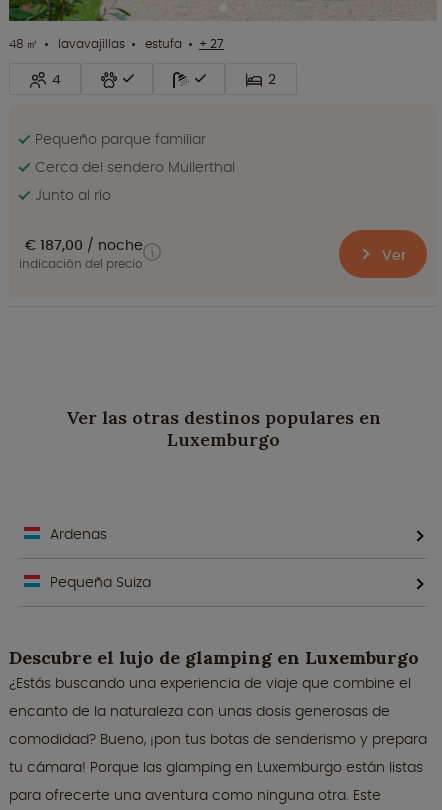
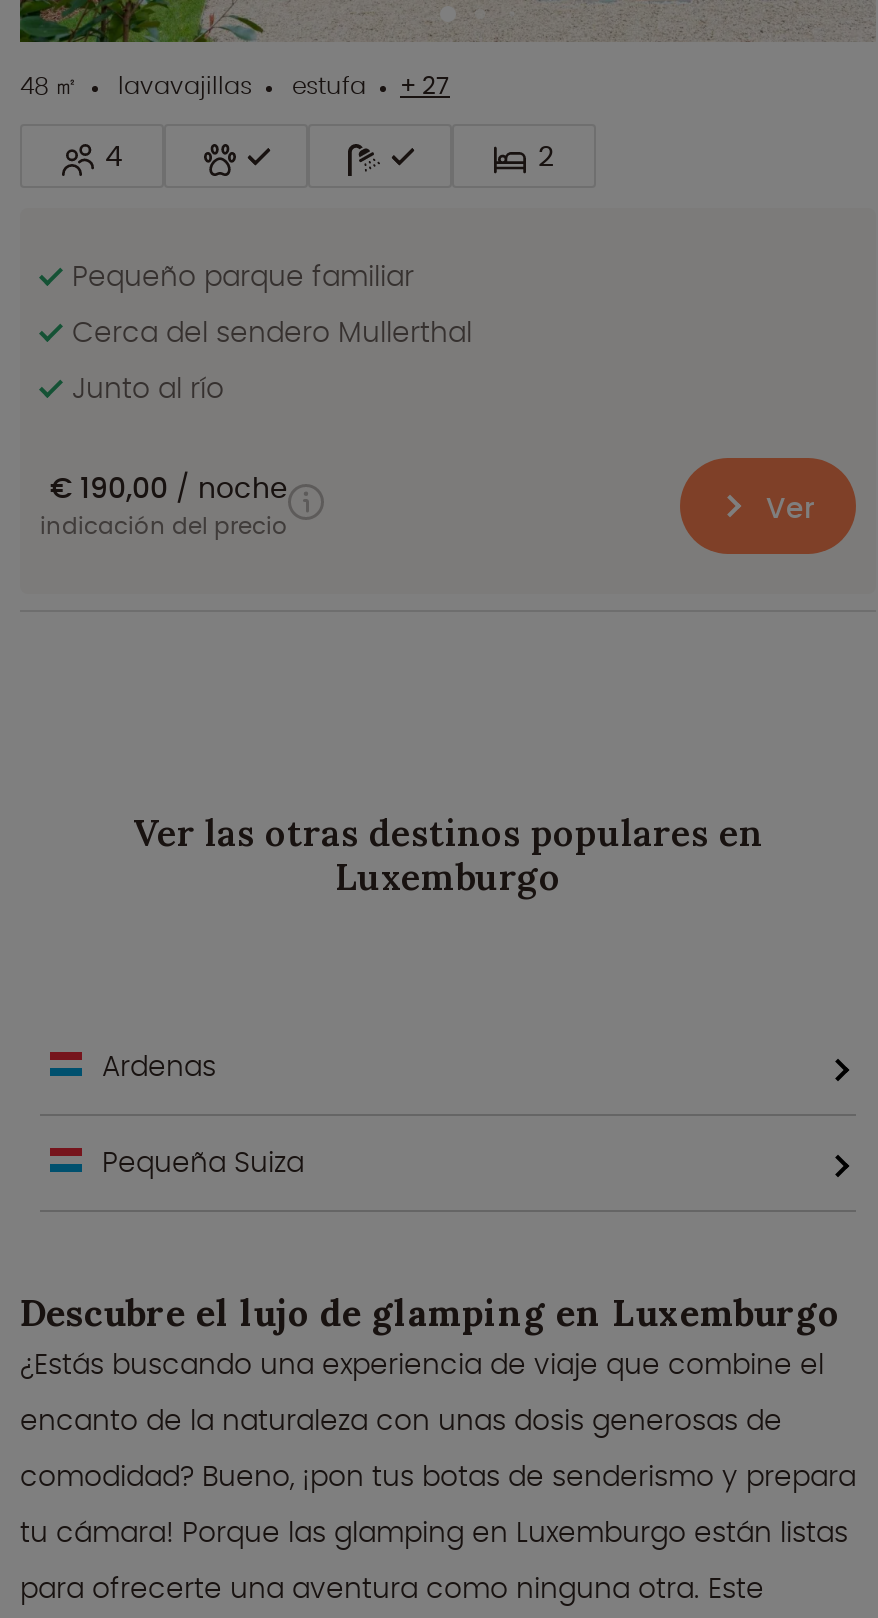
- € 187,00 noche
+ € 190,00 noche
